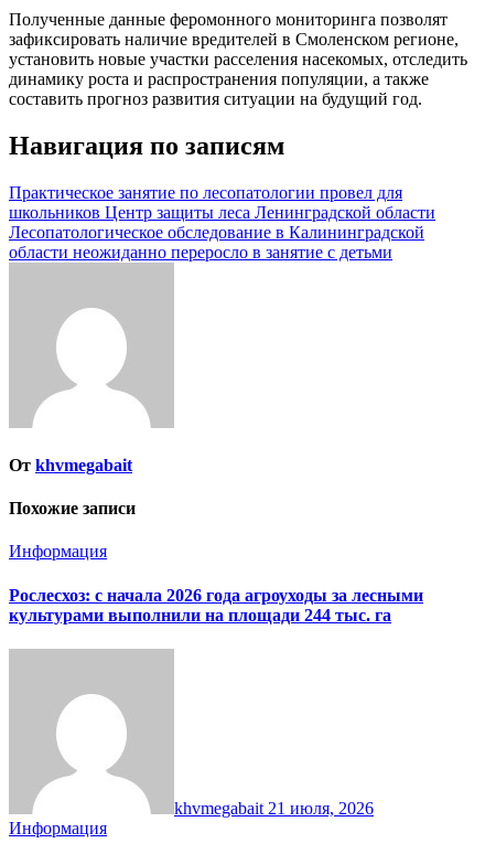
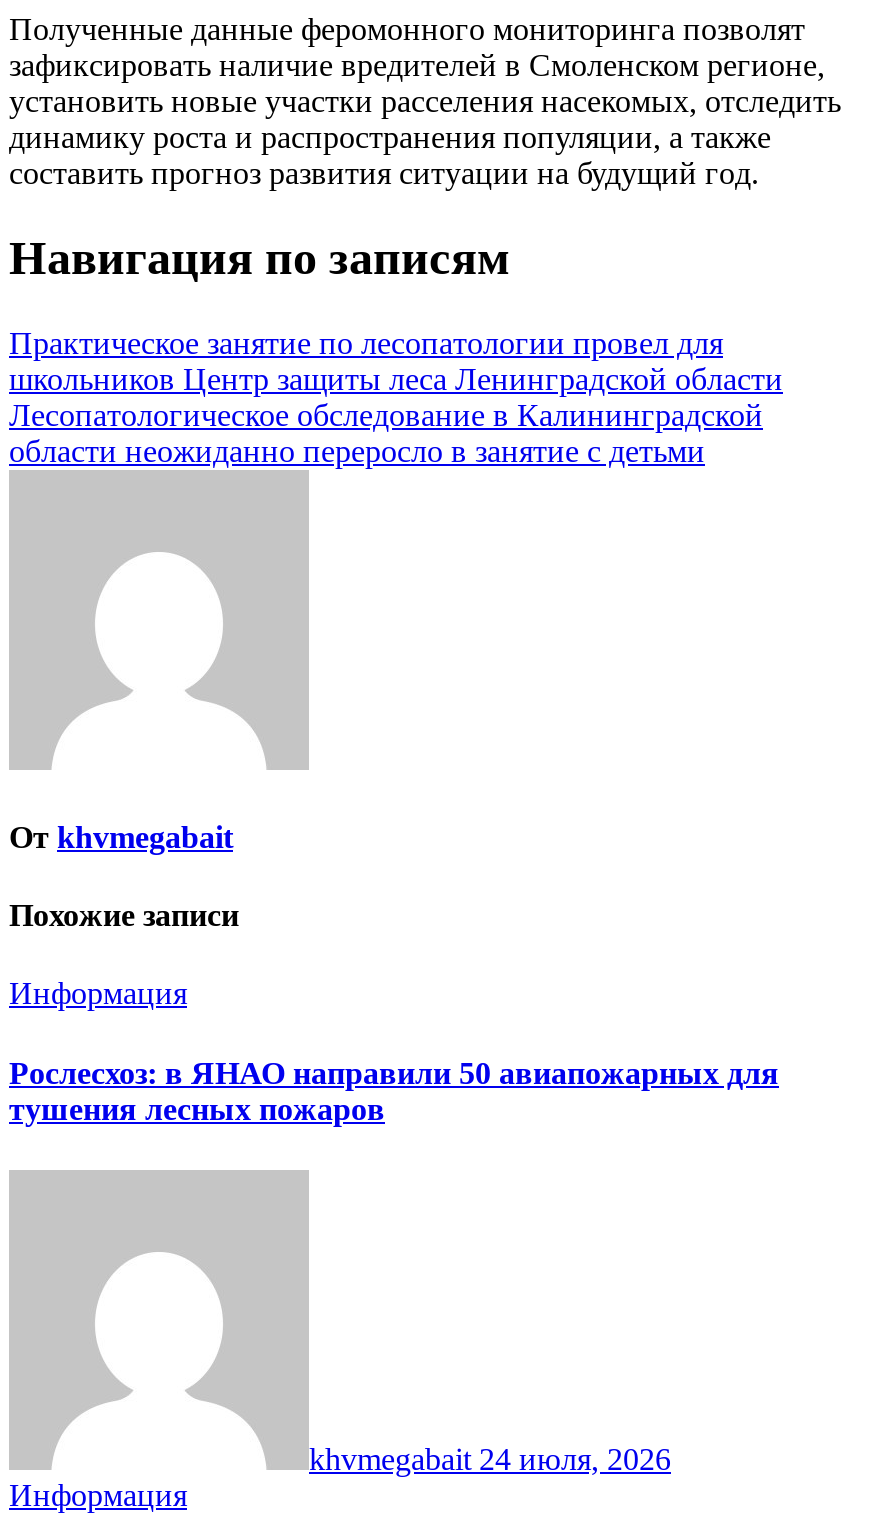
- Рослесхоз: с начала 2026 года агроуходы за лесными
- культурами выполнили на площади 244 тыс. га
+ Рослесхоз: в ЯНАО направили 50 авиапожарных для
+ тушения лесных пожаров

- khvmegabait 21 июля, 2026
+ khvmegabait 24 июля, 2026
